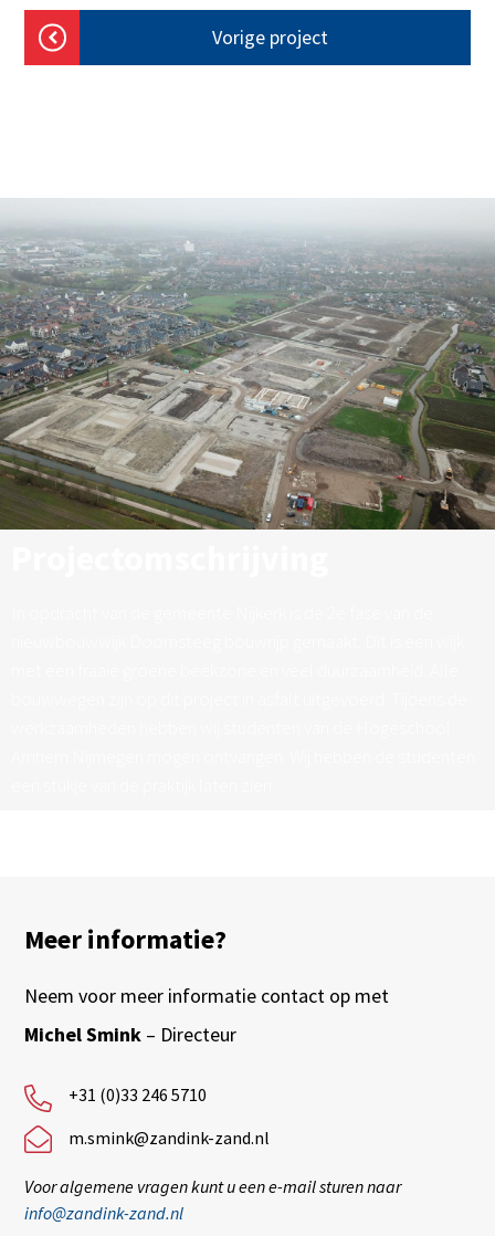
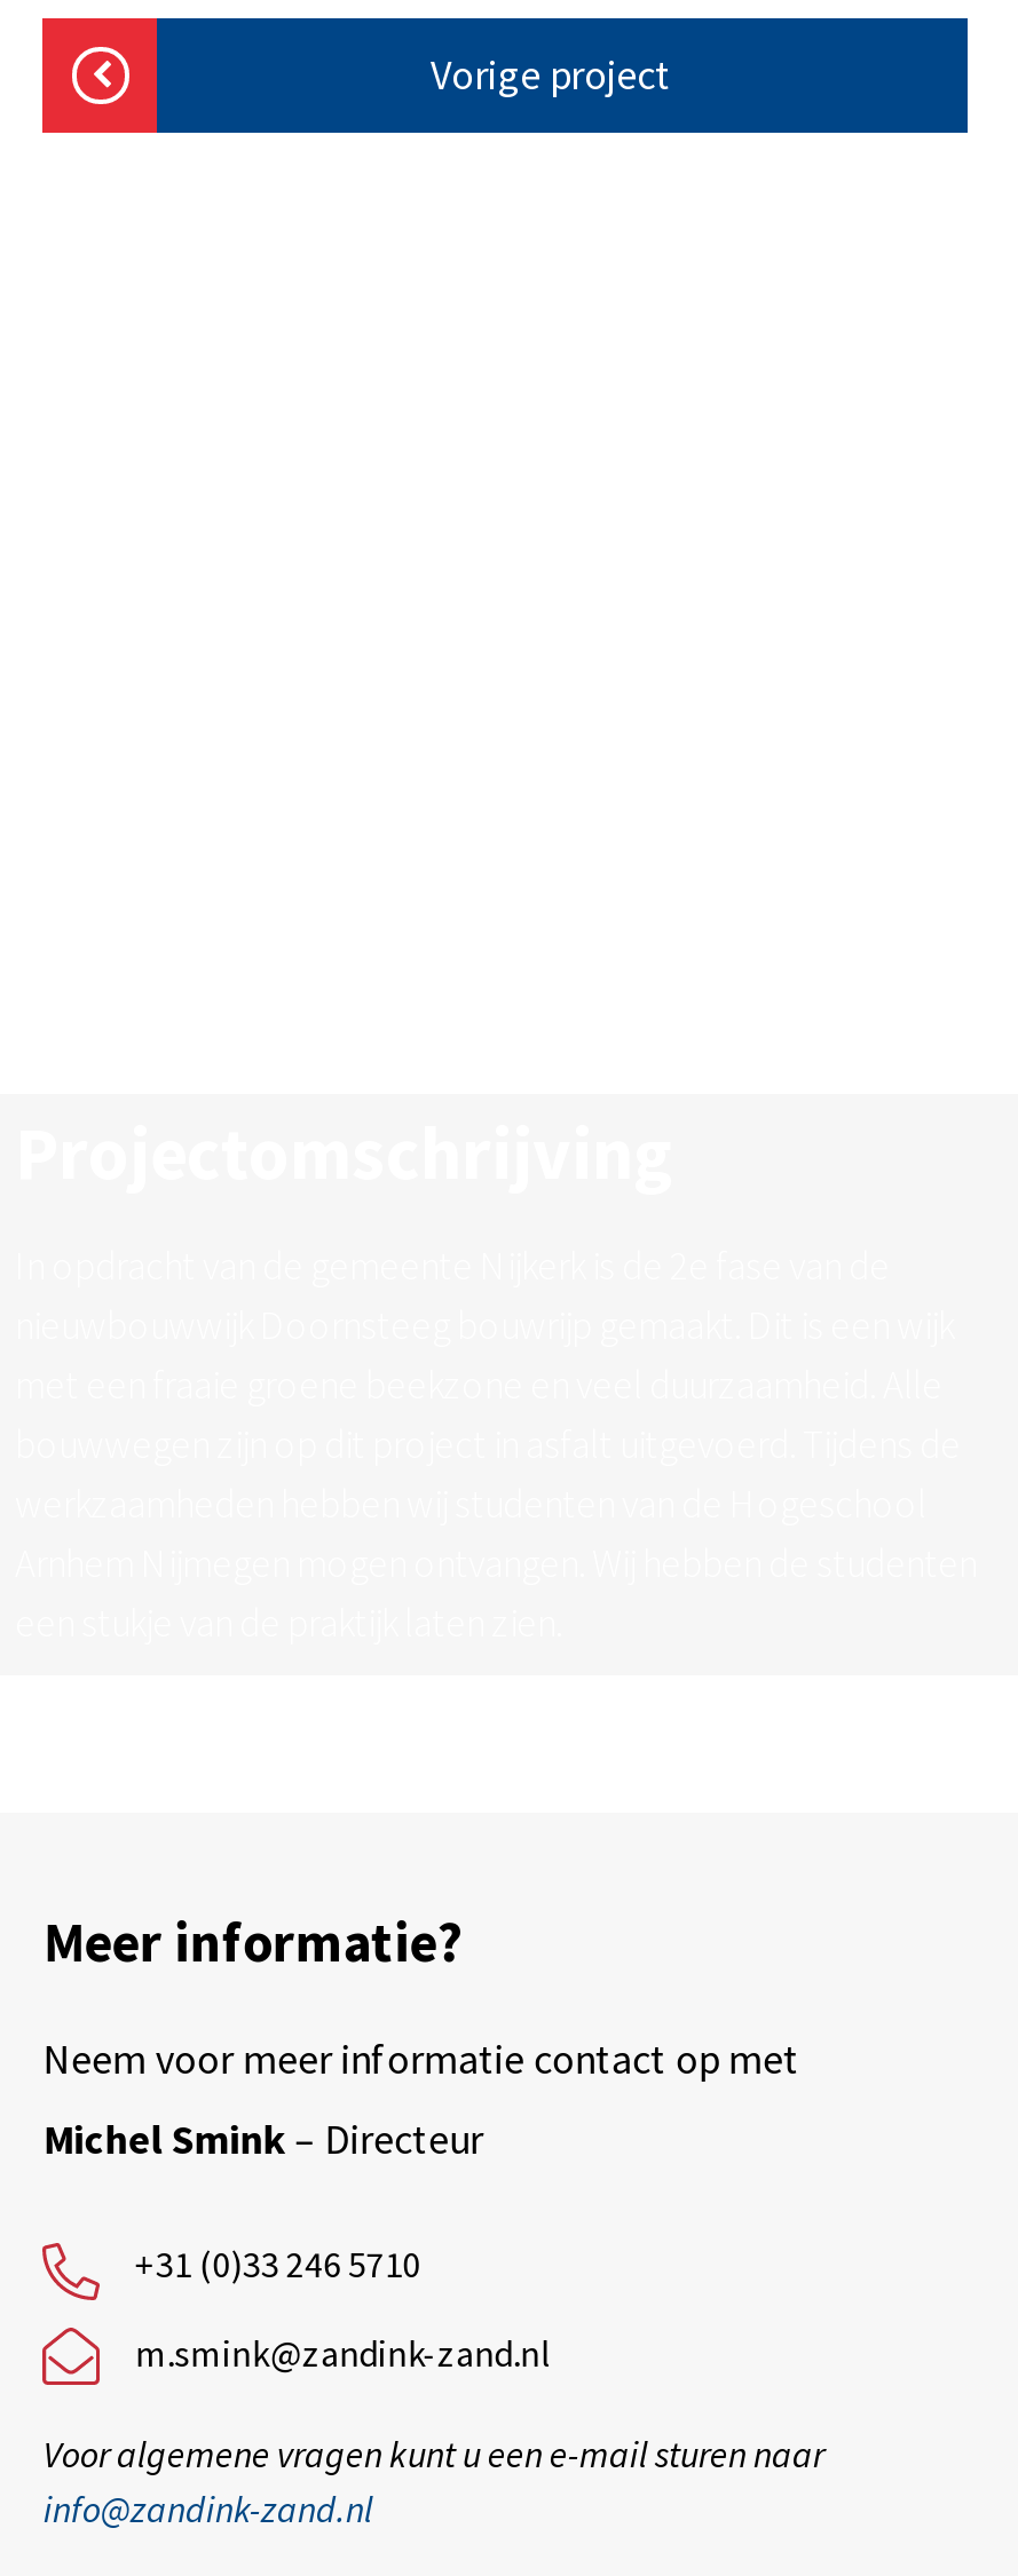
- [image]
